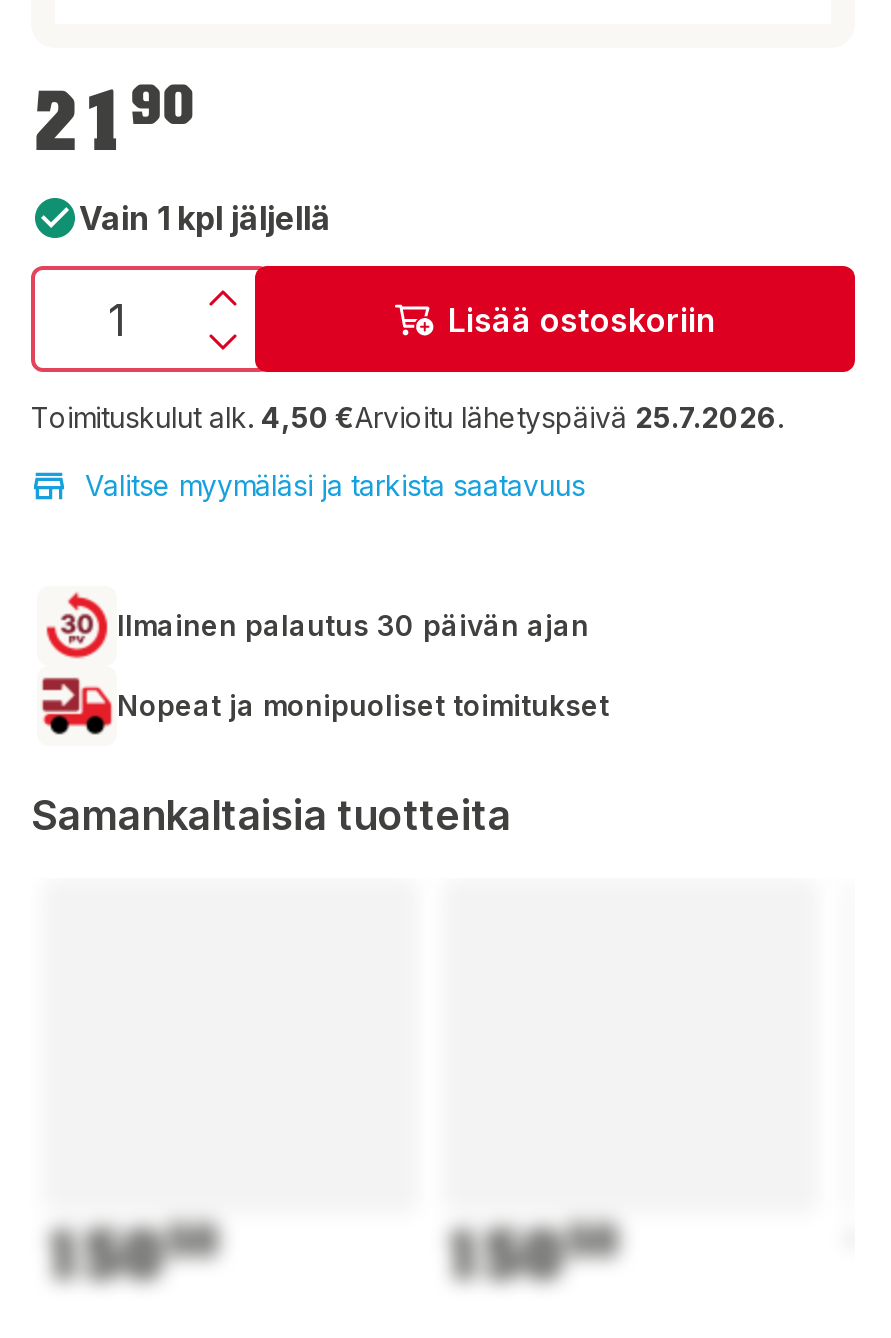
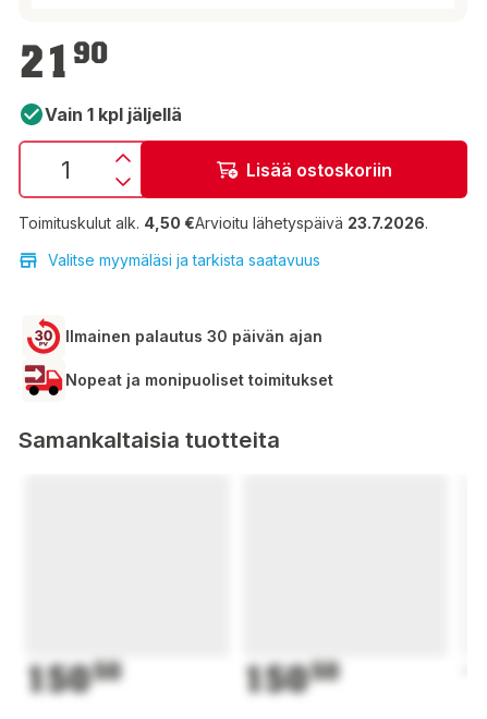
- Toimituskulut alk. 4,50 €Arvioitu lähetyspäivä 25.7.2026.
+ Toimituskulut alk. 4,50 €Arvioitu lähetyspäivä 23.7.2026.
